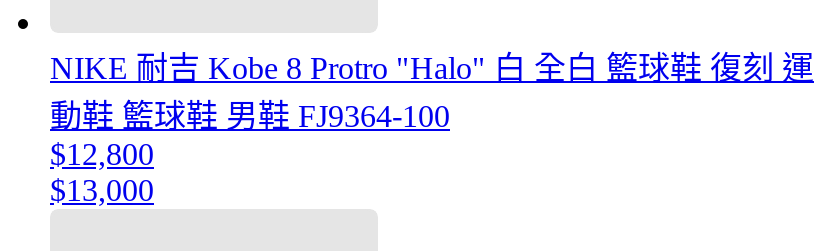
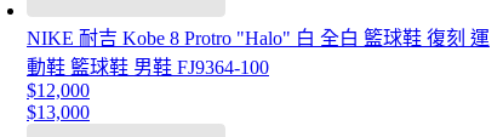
- $12,800
+ $12,000
